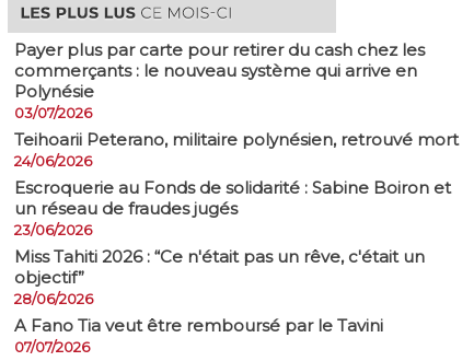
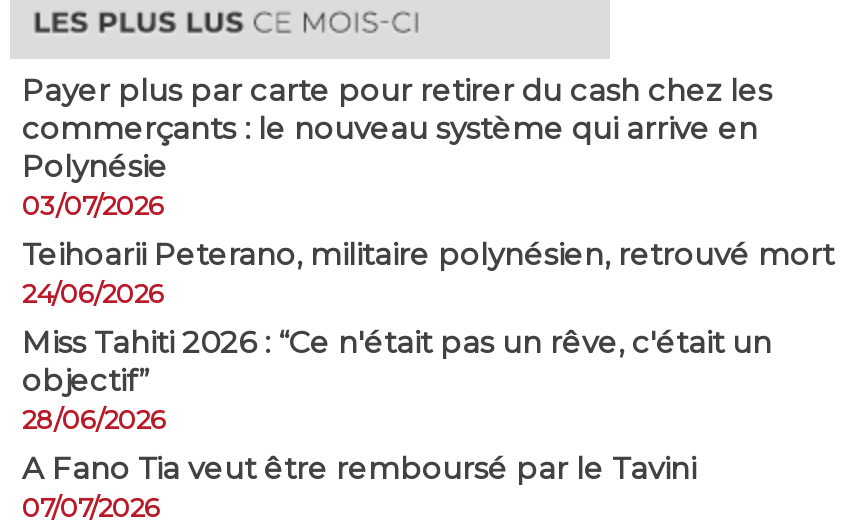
- Escroquerie au Fonds de solidarité : Sabine Boiron et
- un réseau de fraudes jugés
- 23/06/2026
